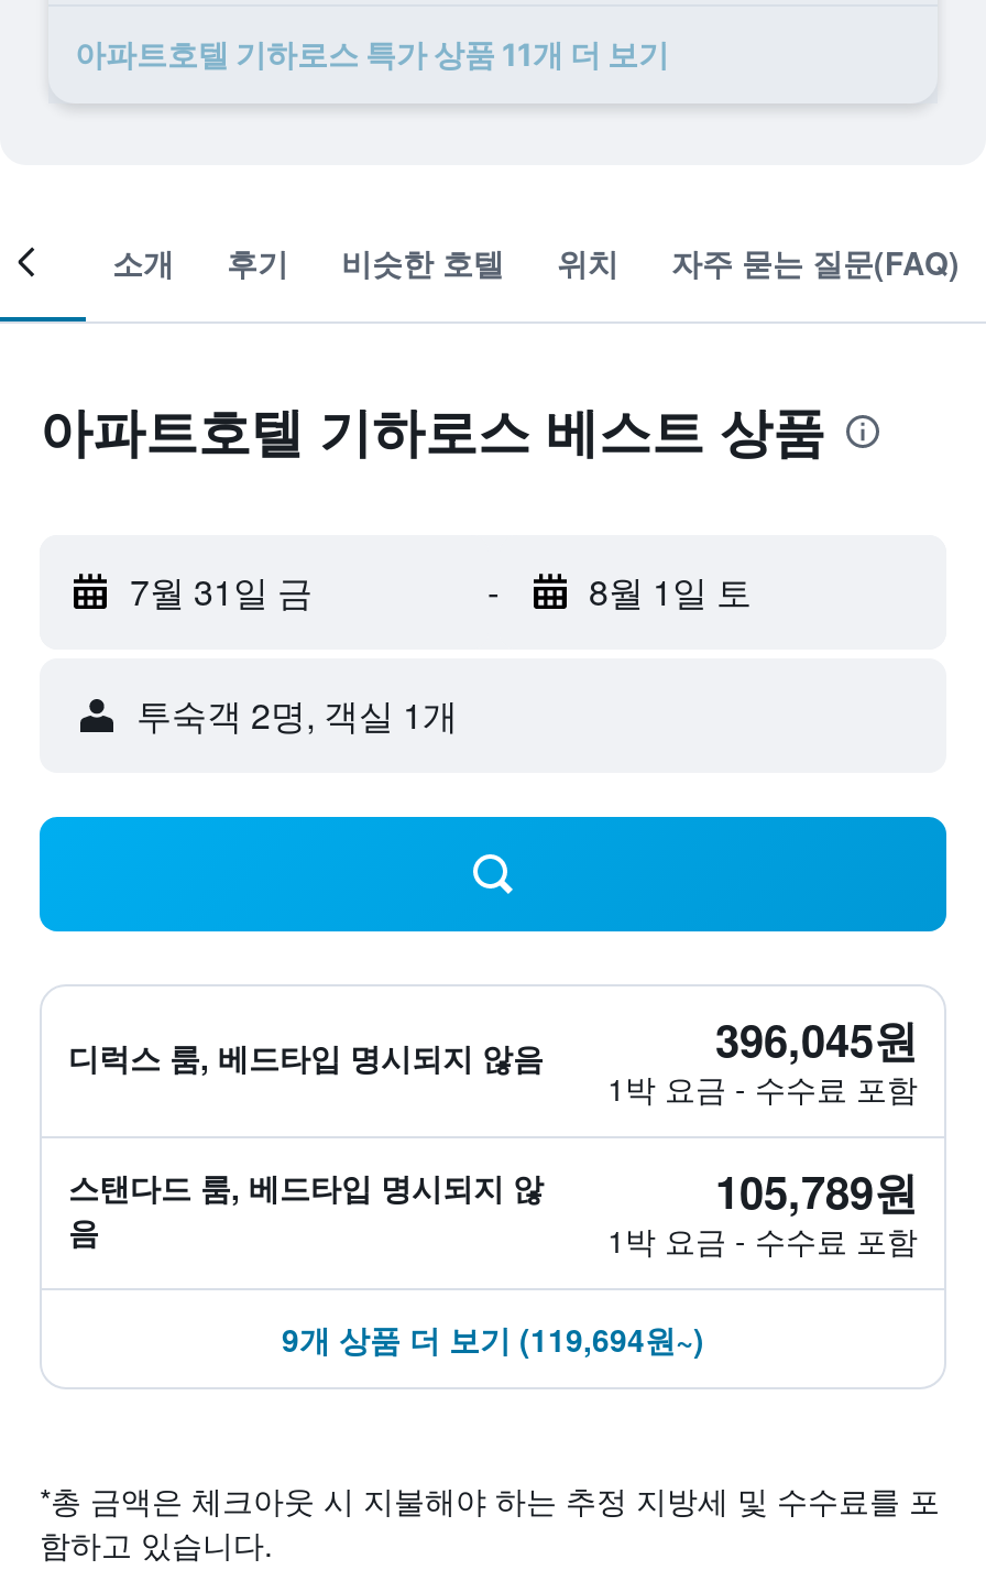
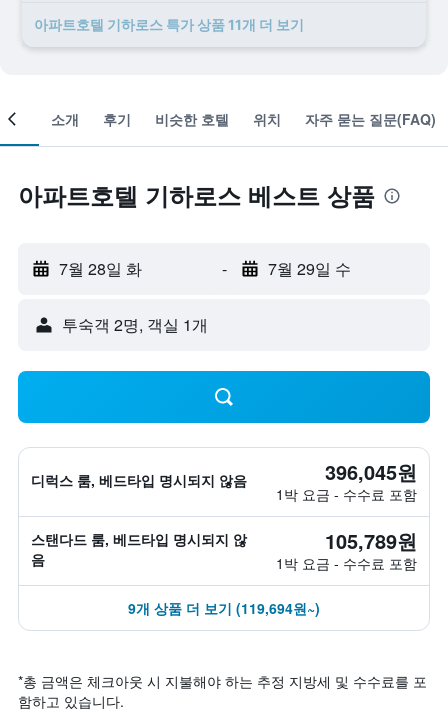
- 7월 31일 금
+ 7월 28일 화

- 8월 1일 토
+ 7월 29일 수
